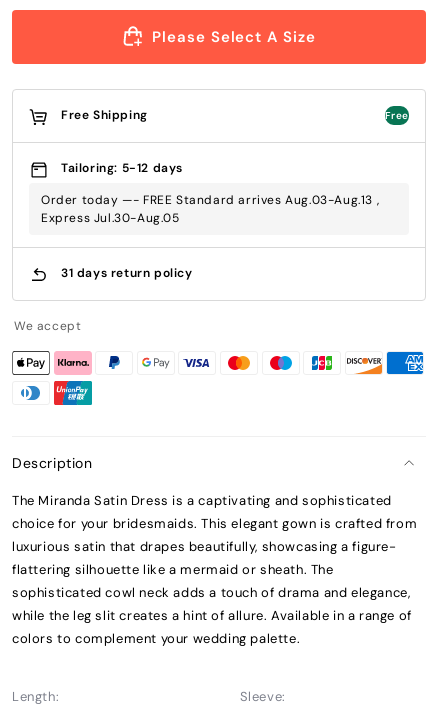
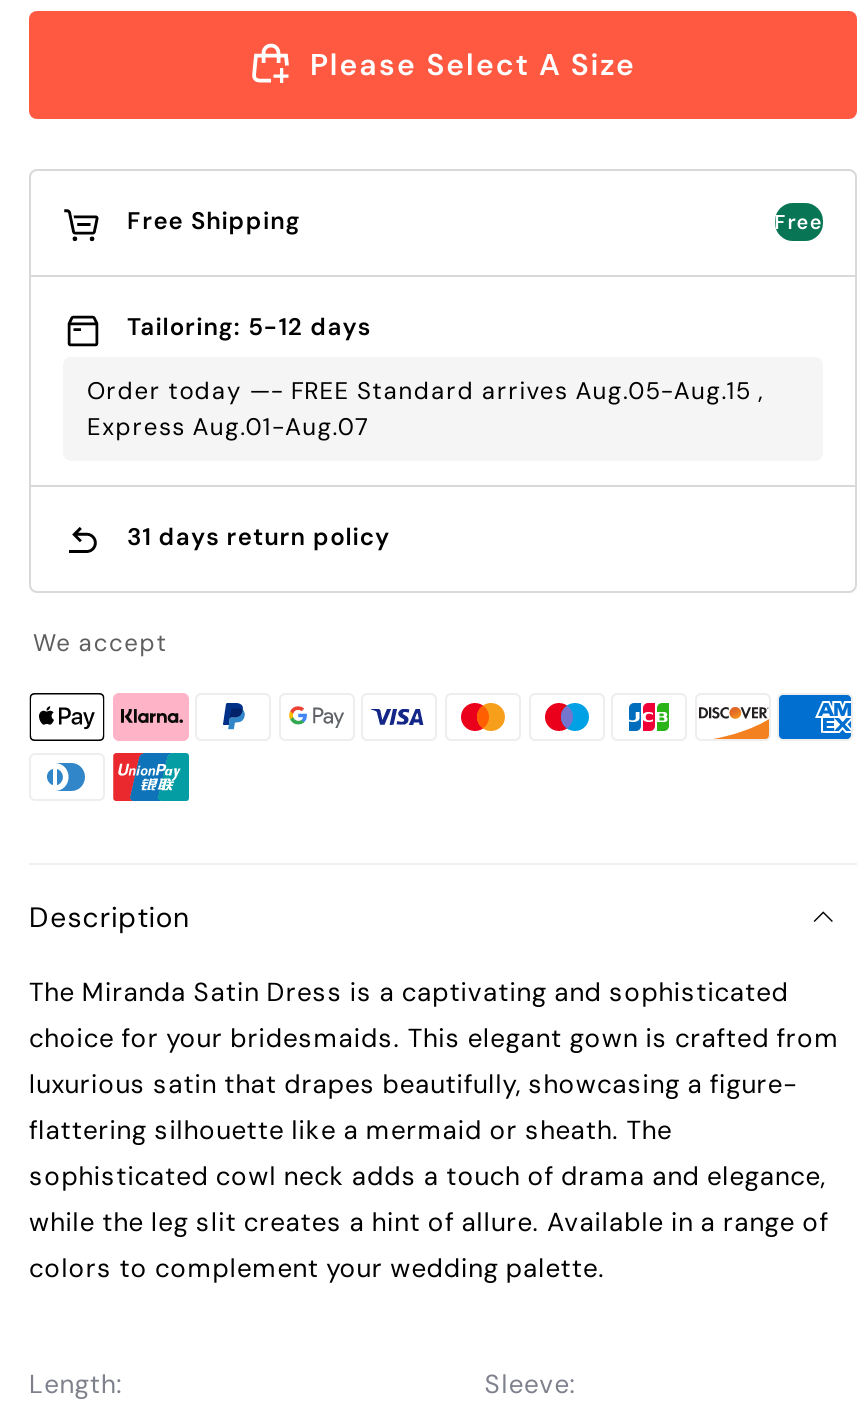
- Order today —- FREE Standard arrives Aug.03-Aug.13 ,
+ Order today —- FREE Standard arrives Aug.05-Aug.15 ,

- Express Jul.30-Aug.05
+ Express Aug.01-Aug.07
